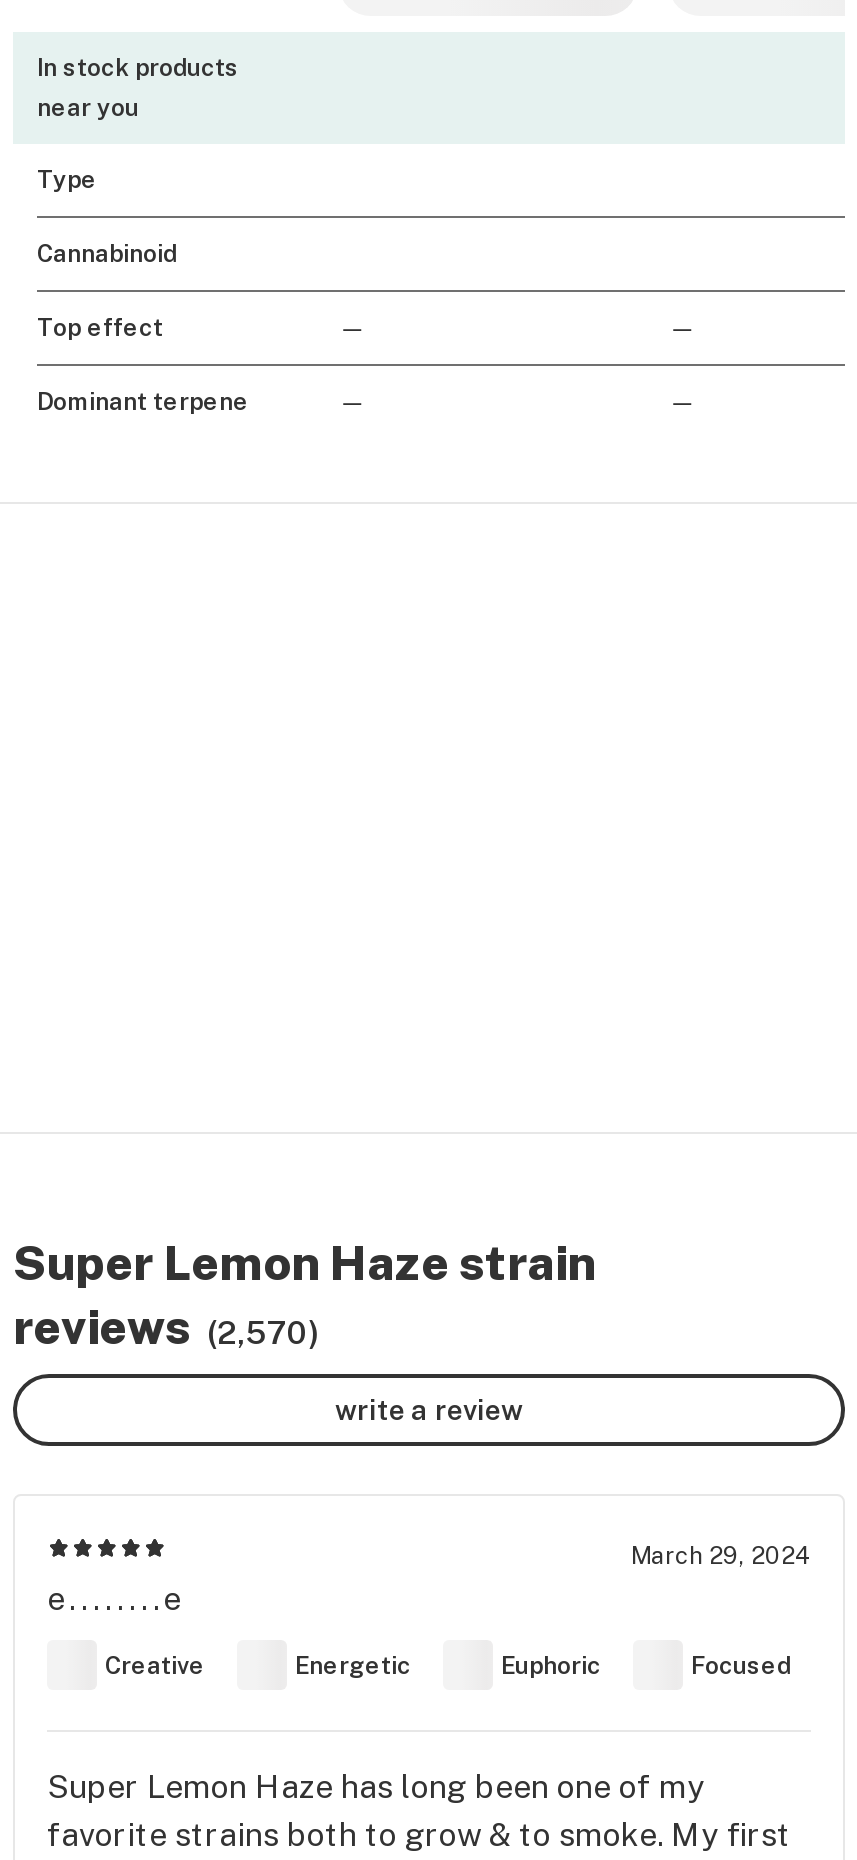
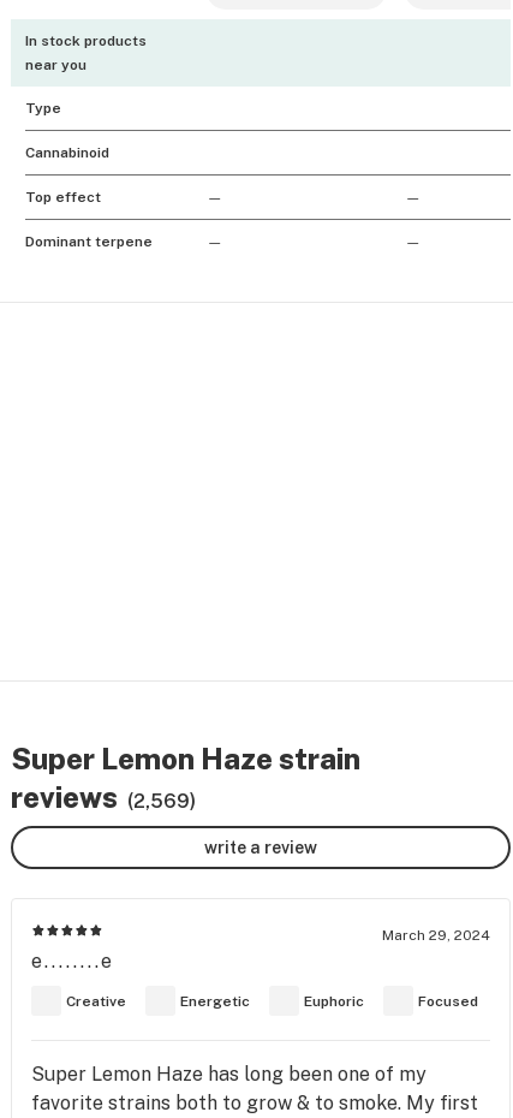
- reviews (2,570)
+ reviews (2,569)
